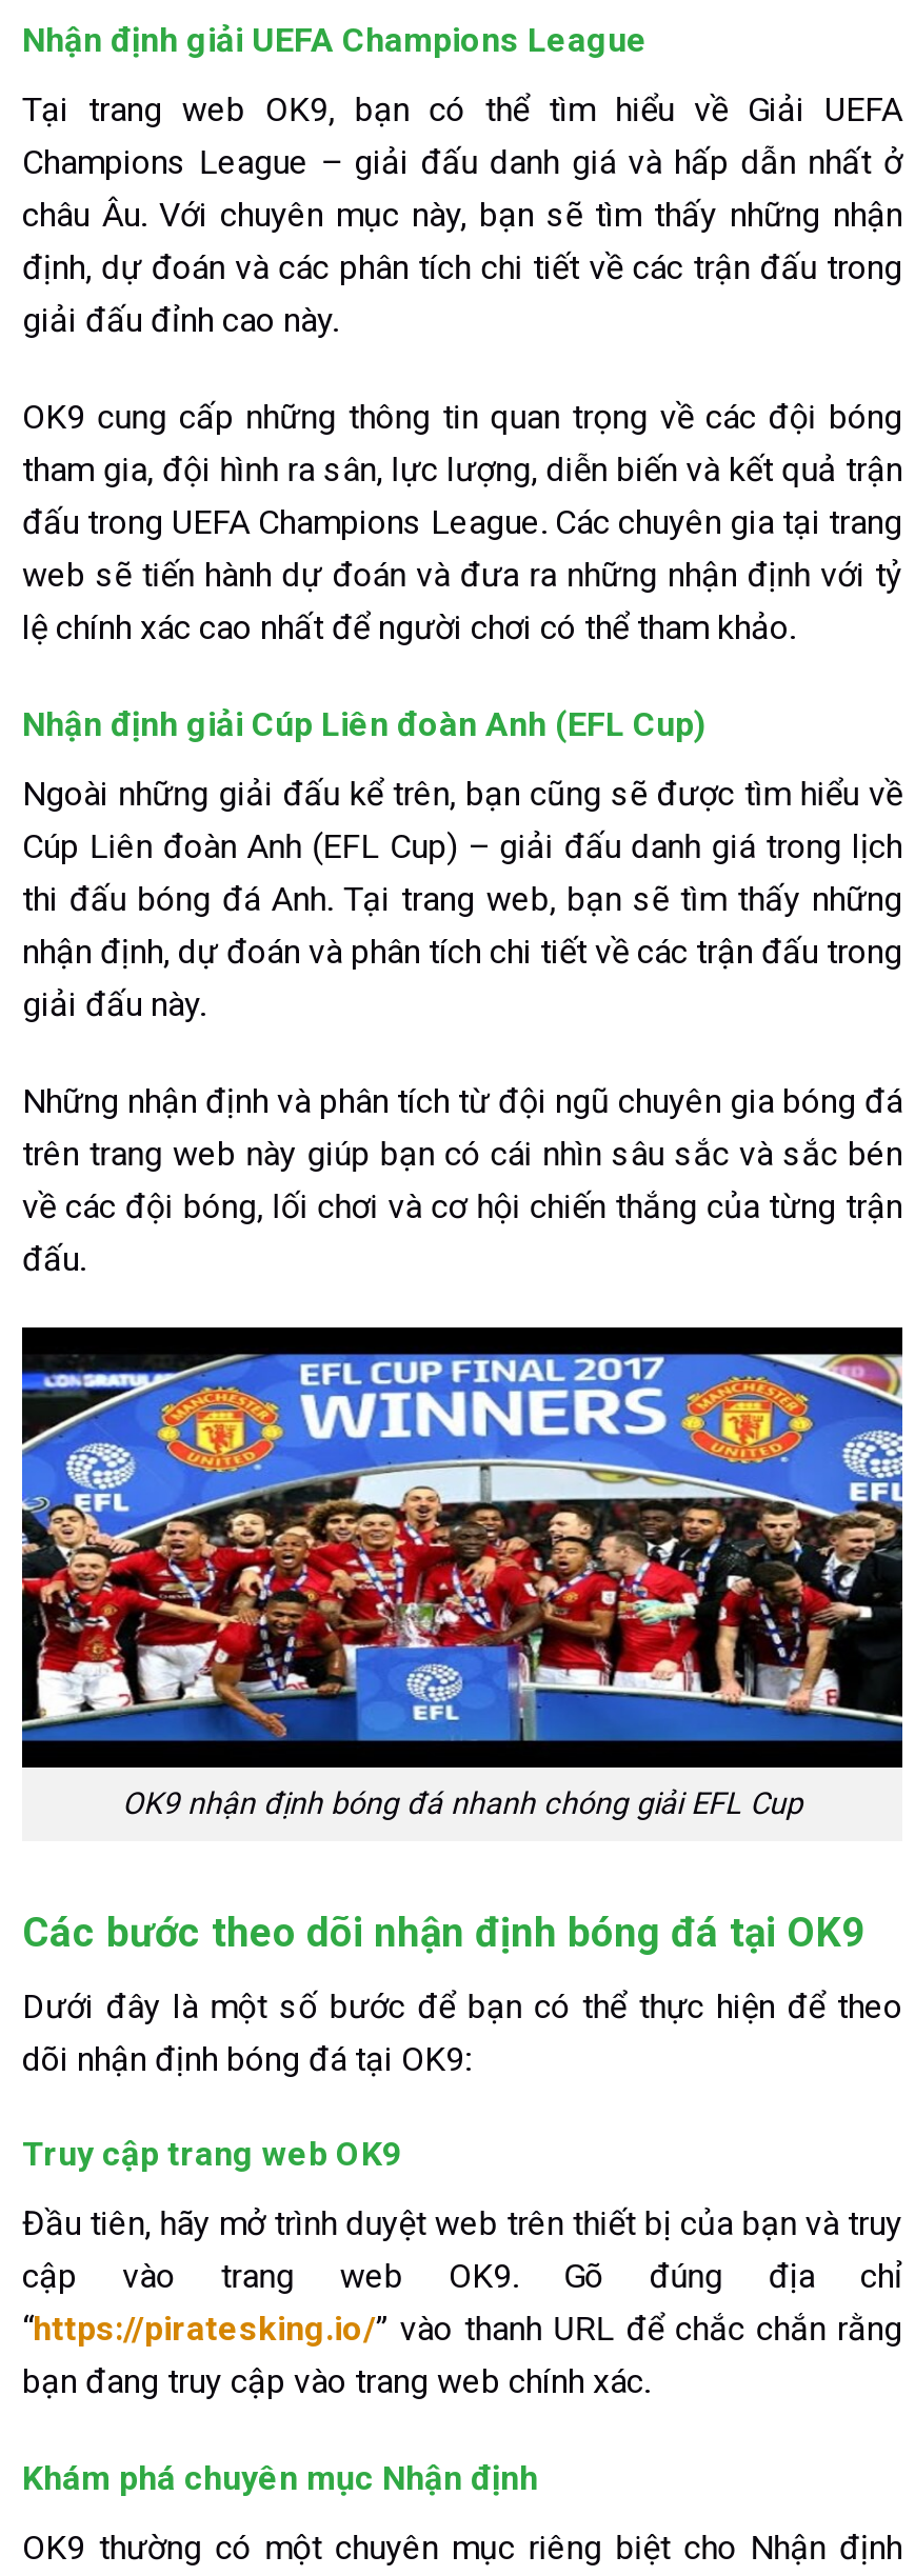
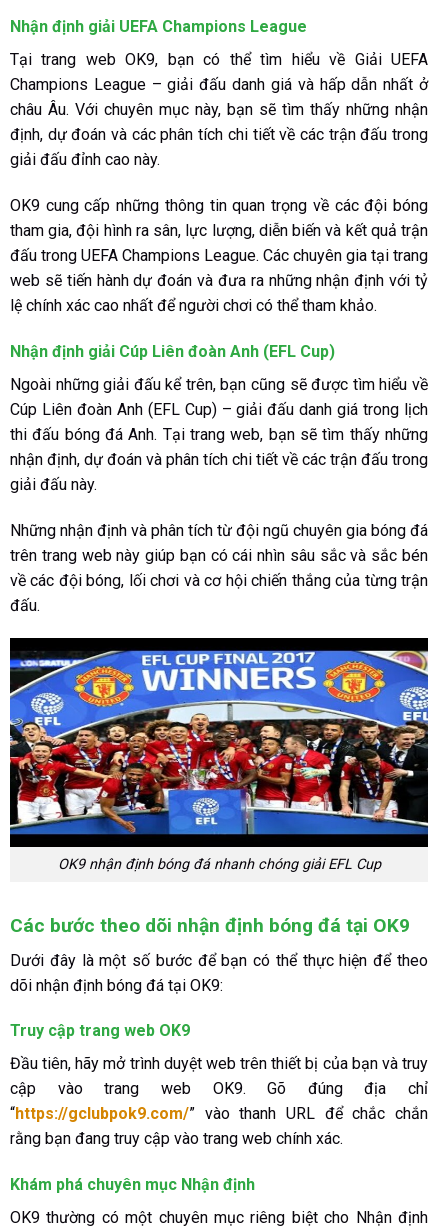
- “https://piratesking.io/” vào thanh URL để chắc chắn rằng
- bạn đang truy cập vào trang web chính xác.
+ “https://gclubpok9.com/” vào thanh URL để chắc chắn
+ rằng bạn đang truy cập vào trang web chính xác.
